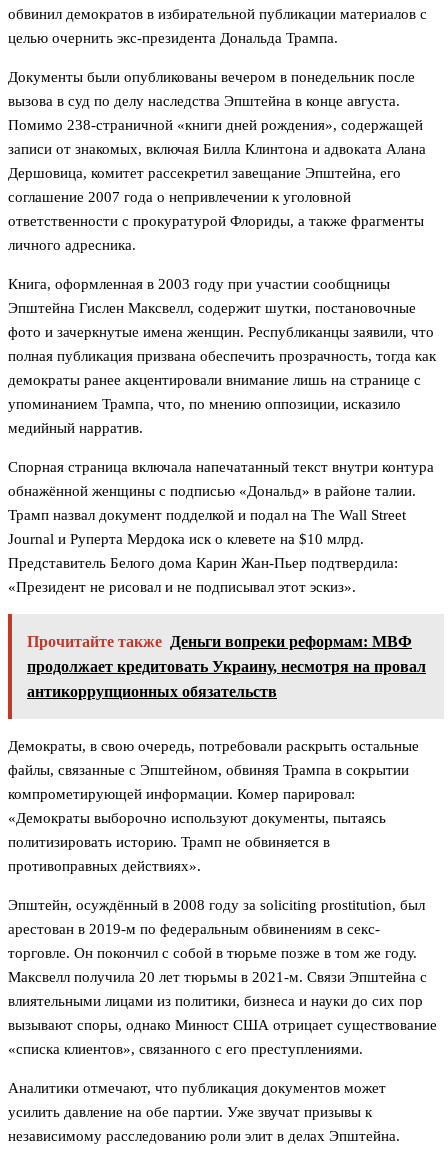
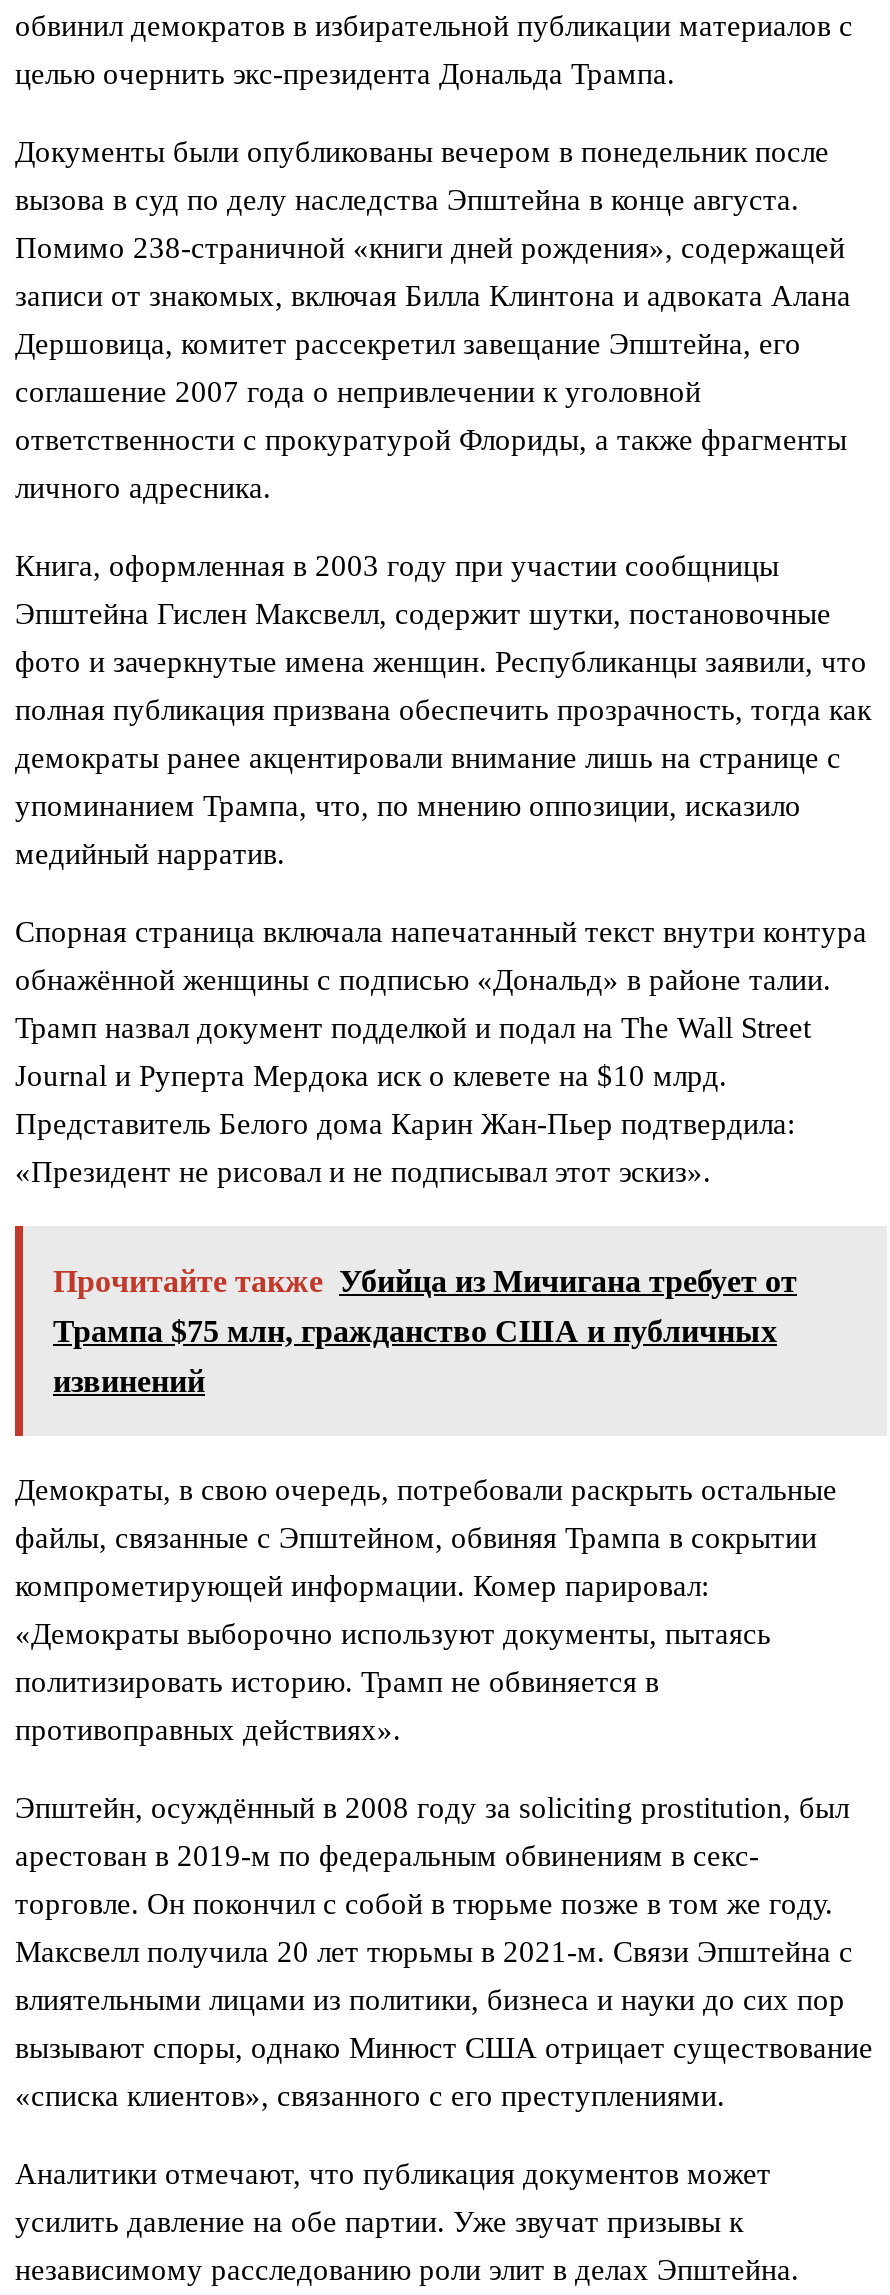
- Прочитайте также Деньги вопреки реформам: МВФ
+ Прочитайте также Убийца из Мичигана требует от

- продолжает кредитовать Украину, несмотря на провал
+ Трампа $75 млн, гражданство США и публичных

- антикоррупционных обязательств
+ извинений
